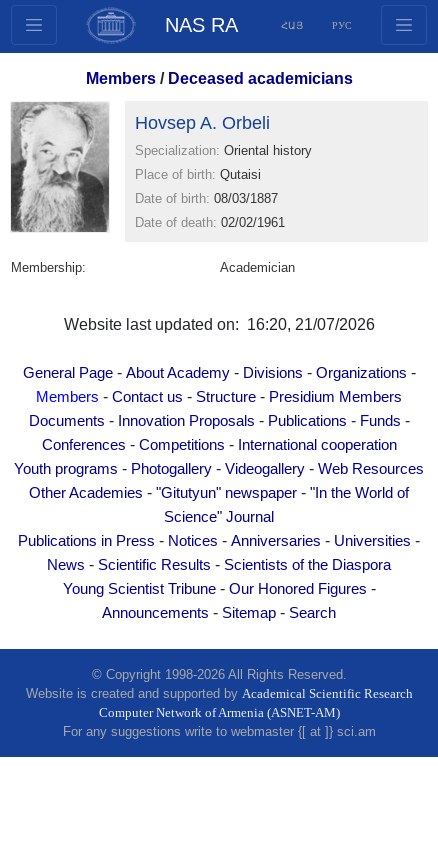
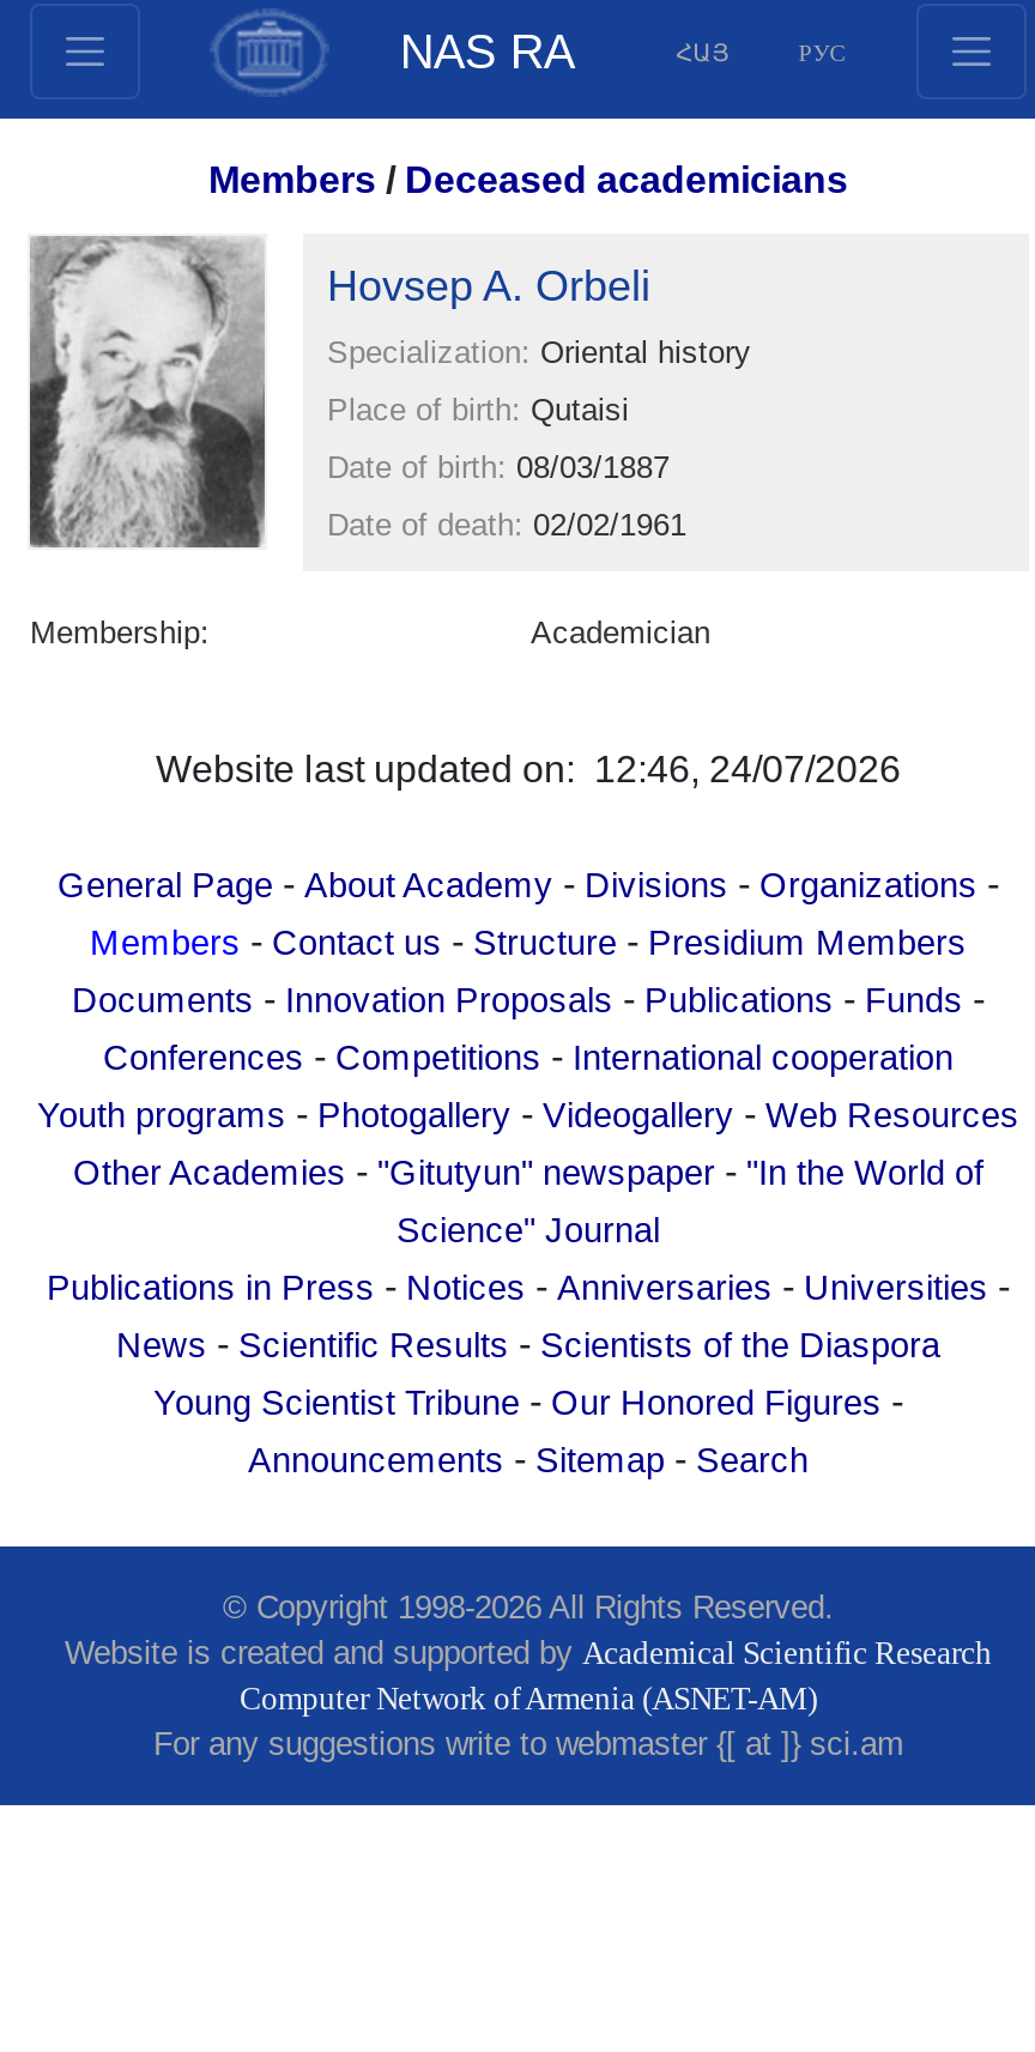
- Website last updated on: 16:20, 21/07/2026
+ Website last updated on: 12:46, 24/07/2026
